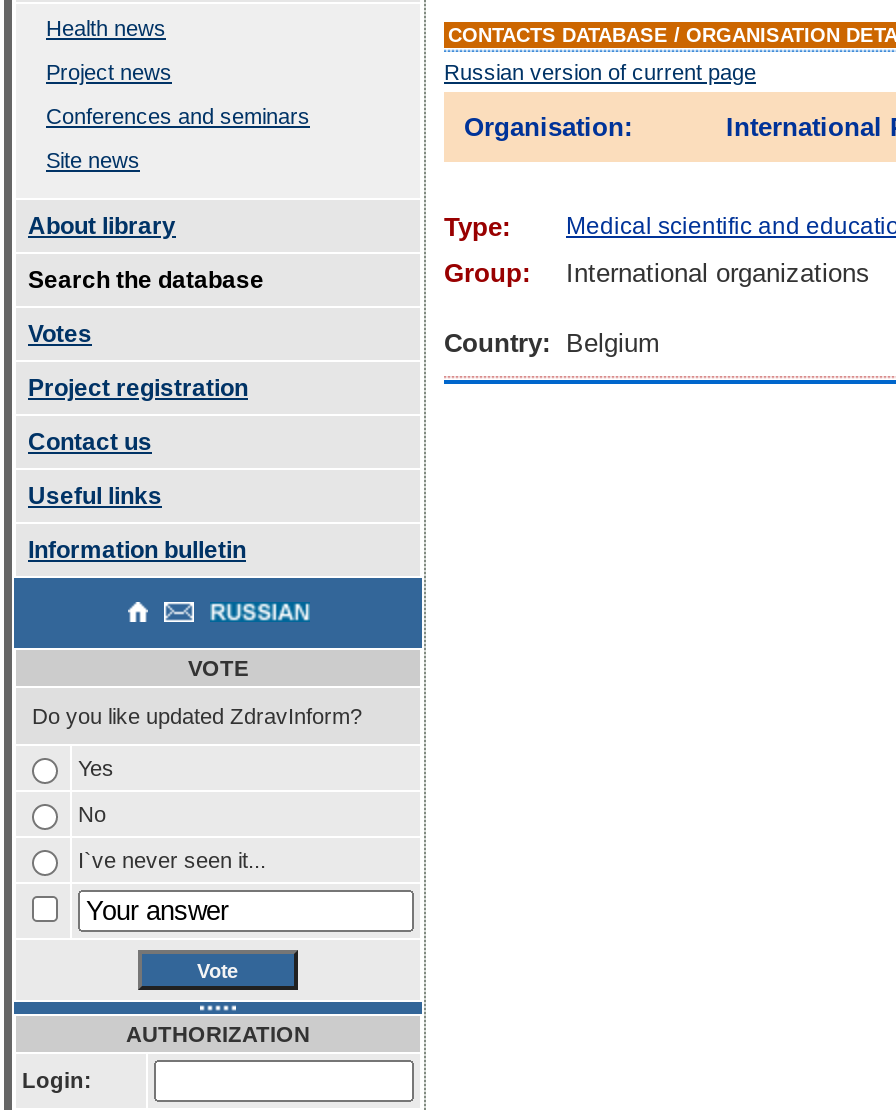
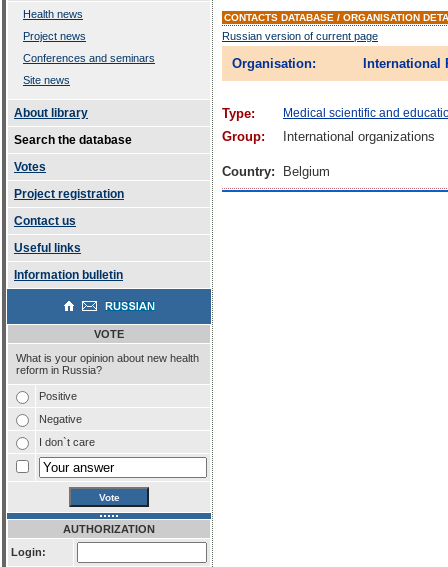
- Do you like updated ZdravInform?
+ What is your opinion about new health
+ reform in Russia?

- Yes
+ Positive

- No
+ Negative

- I`ve never seen it...
+ I don`t care
